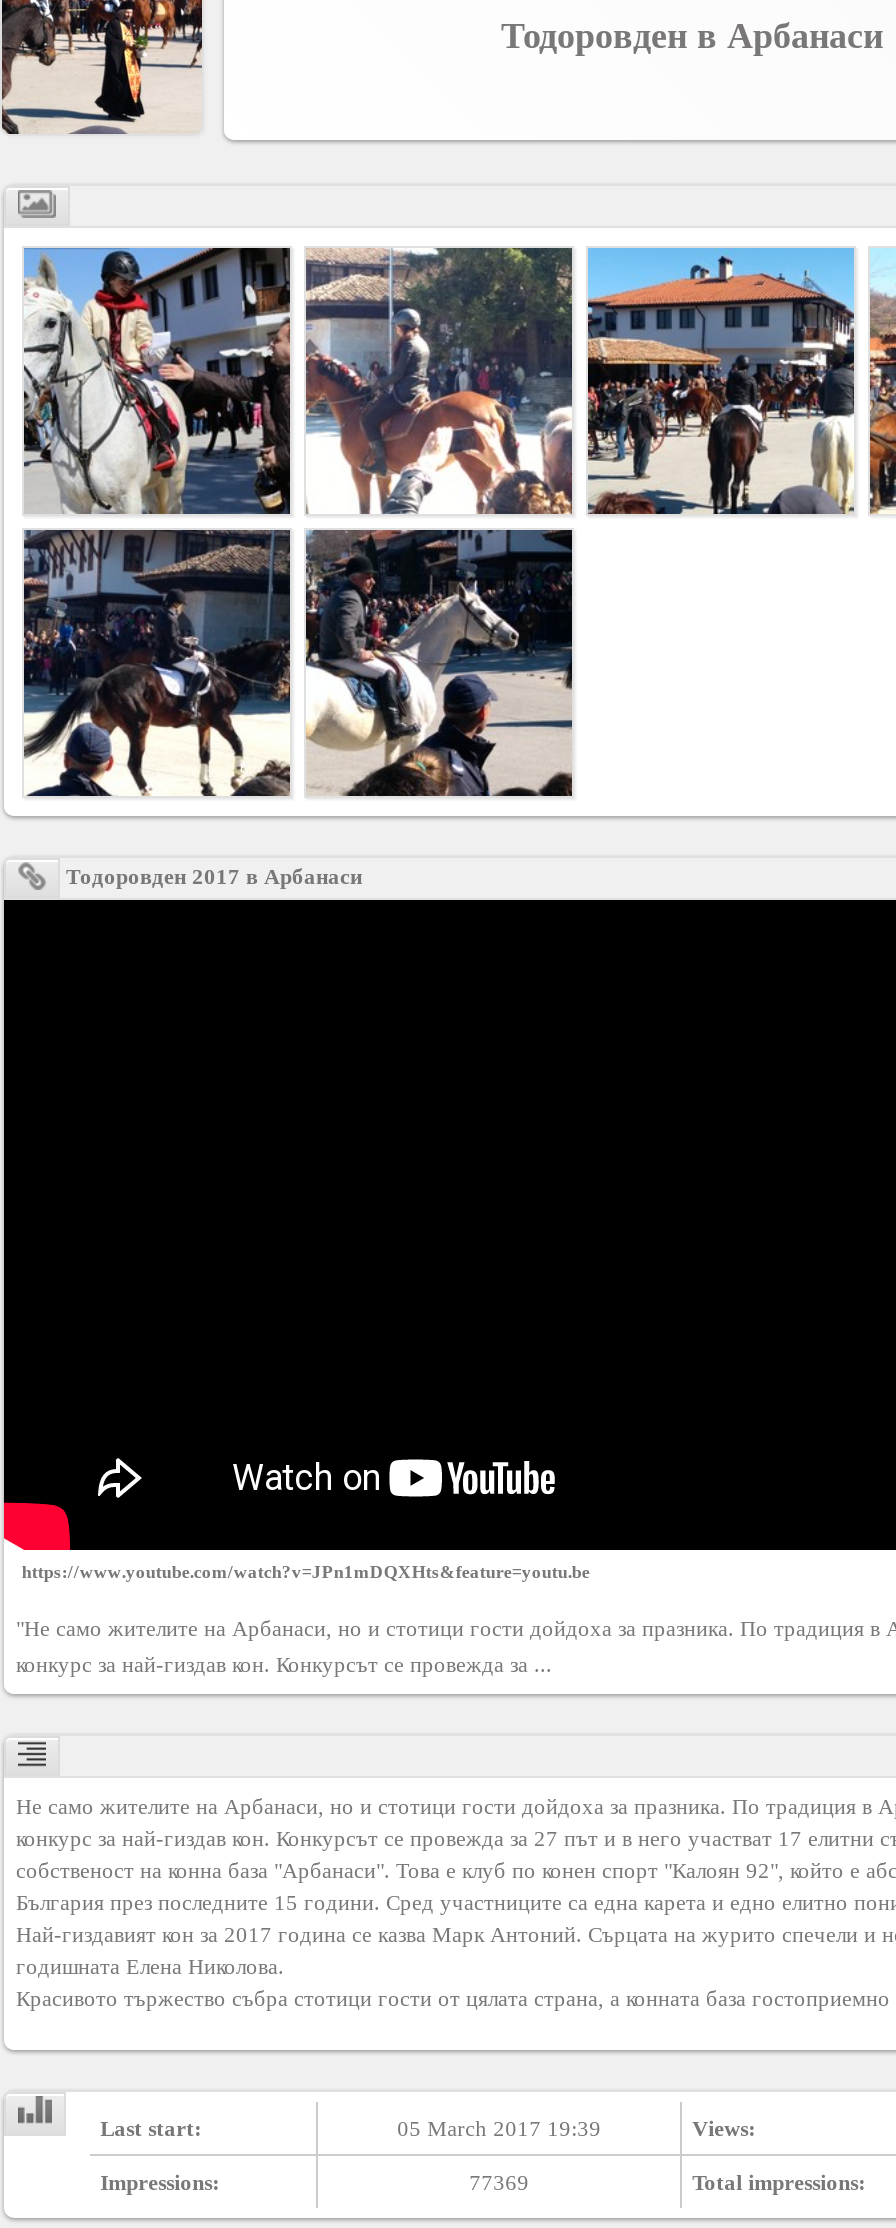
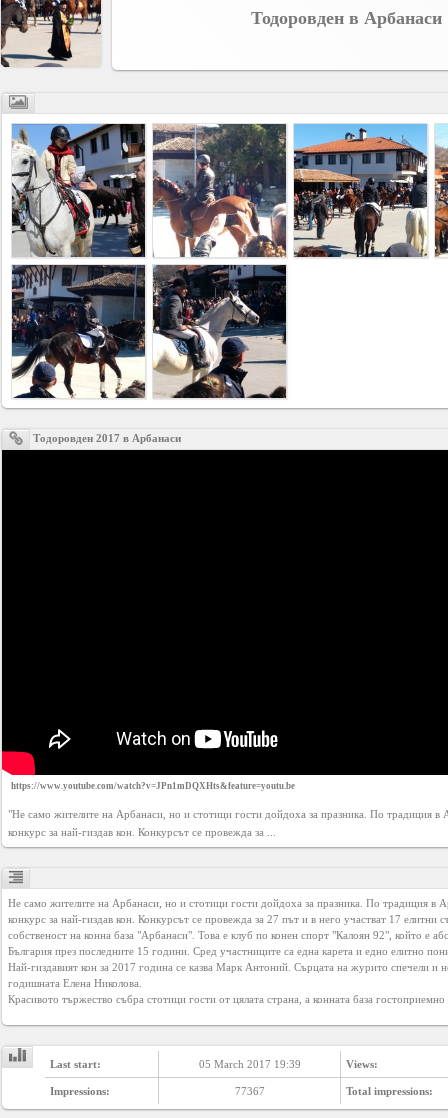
- 77369
+ 77367
